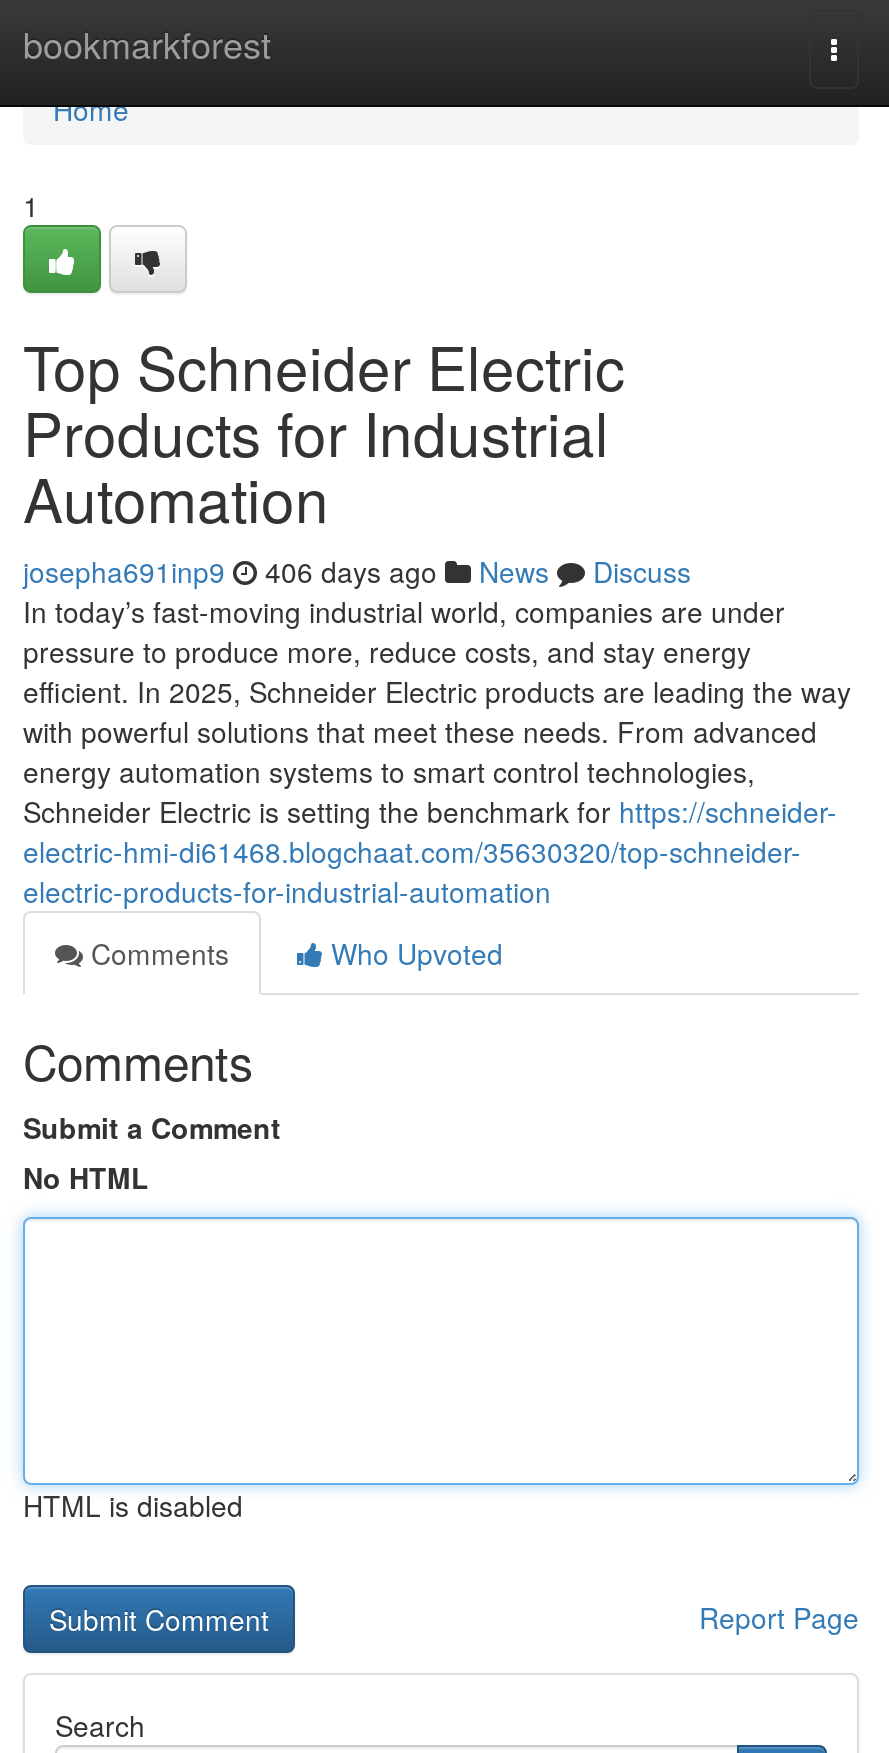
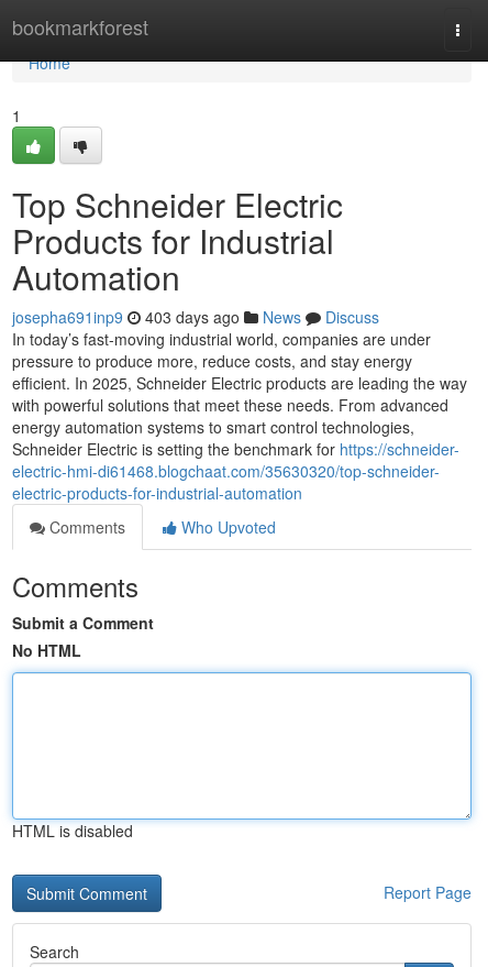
- josepha691inp9 406 days ago News Discuss
+ josepha691inp9 403 days ago News Discuss
